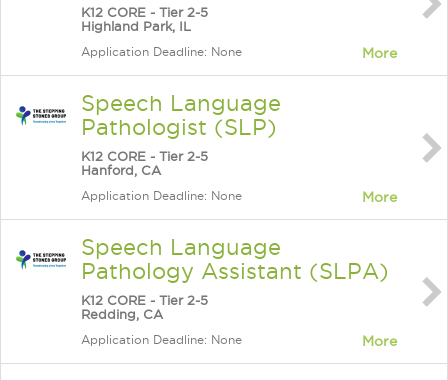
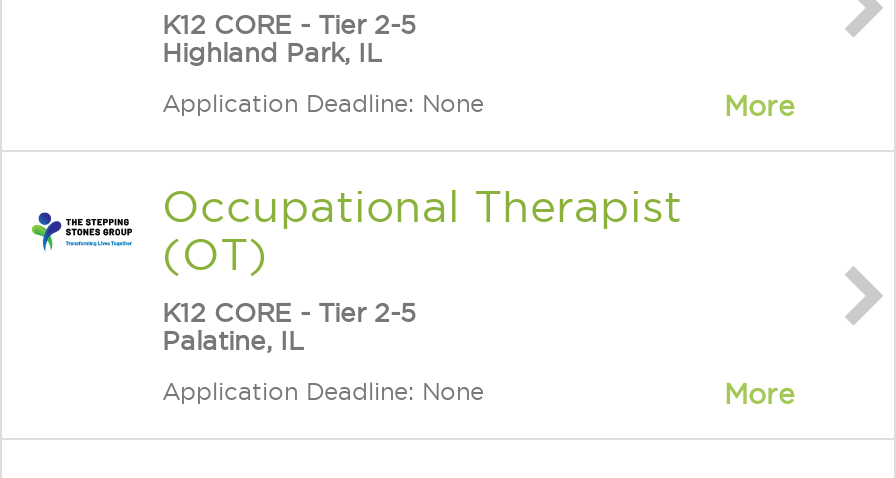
- Speech Language
- Pathologist (SLP)
+ Occupational Therapist
+ (OT)

- Hanford, CA
- Application Deadline: None
- More
- Speech Language
- Pathology Assistant (SLPA)
- K12 CORE - Tier 2-5
- Redding, CA
+ Palatine, IL
